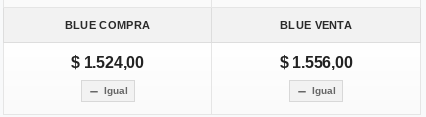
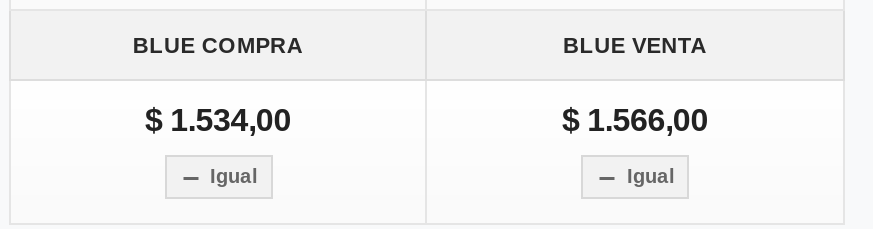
- $ 1.524,00
+ $ 1.534,00

- $ 1.556,00
+ $ 1.566,00
